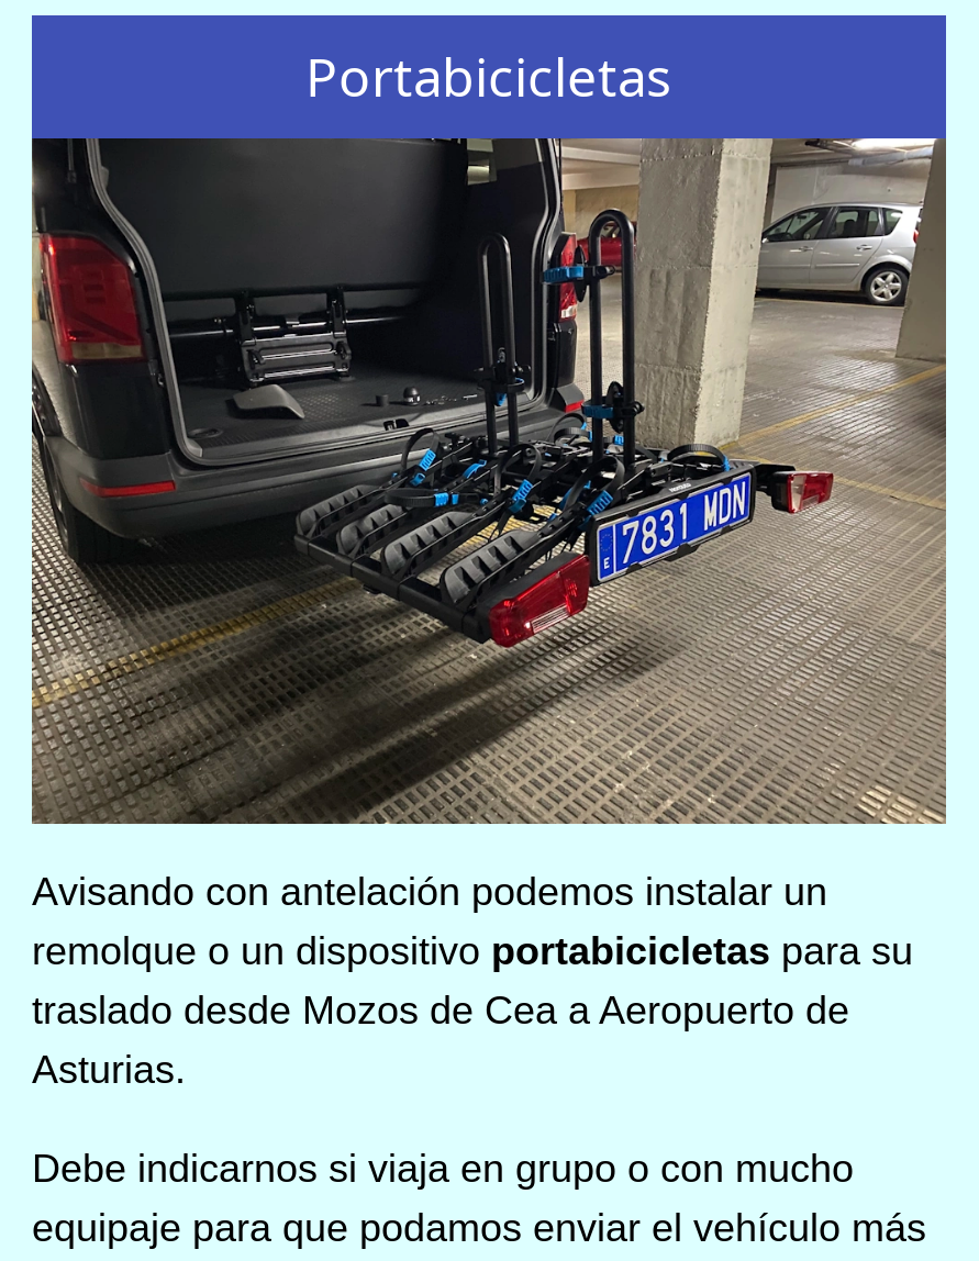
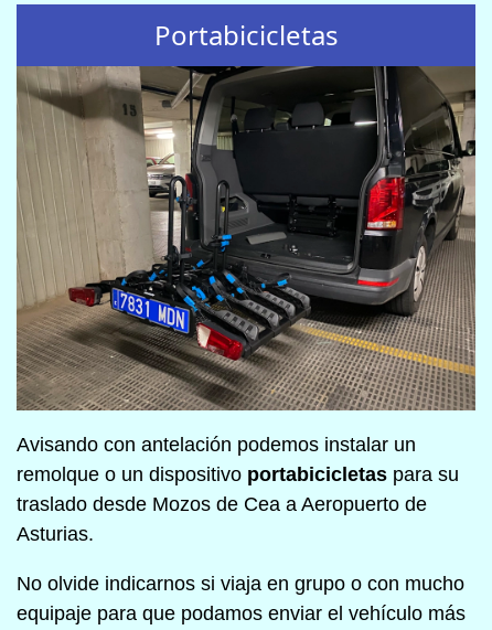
- [image]
+ [image]

- Debe indicarnos si viaja en grupo o con mucho
+ No olvide indicarnos si viaja en grupo o con mucho
